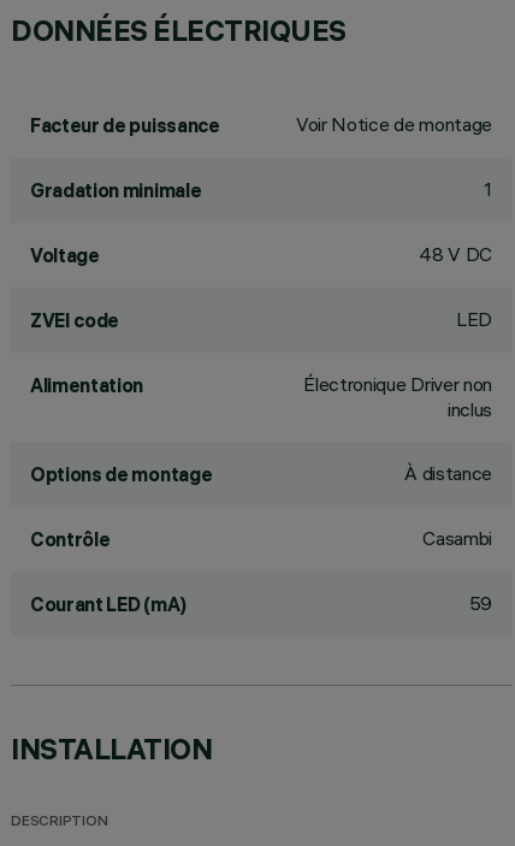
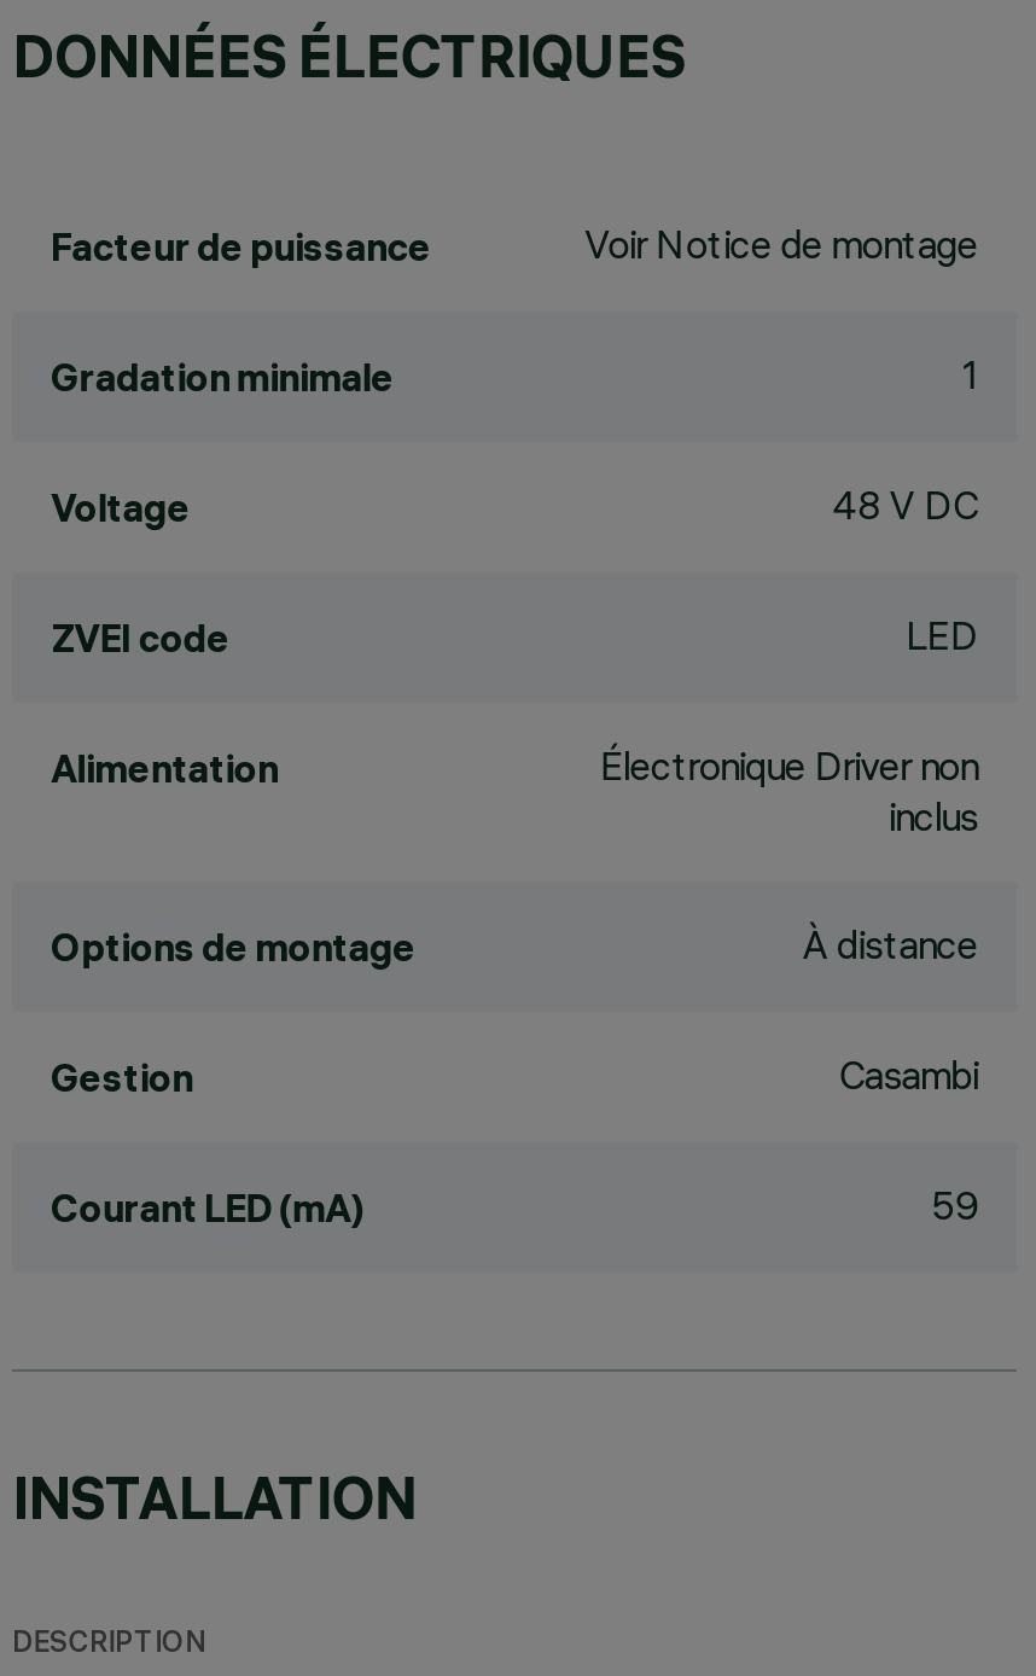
- Contrôle
+ Gestion
